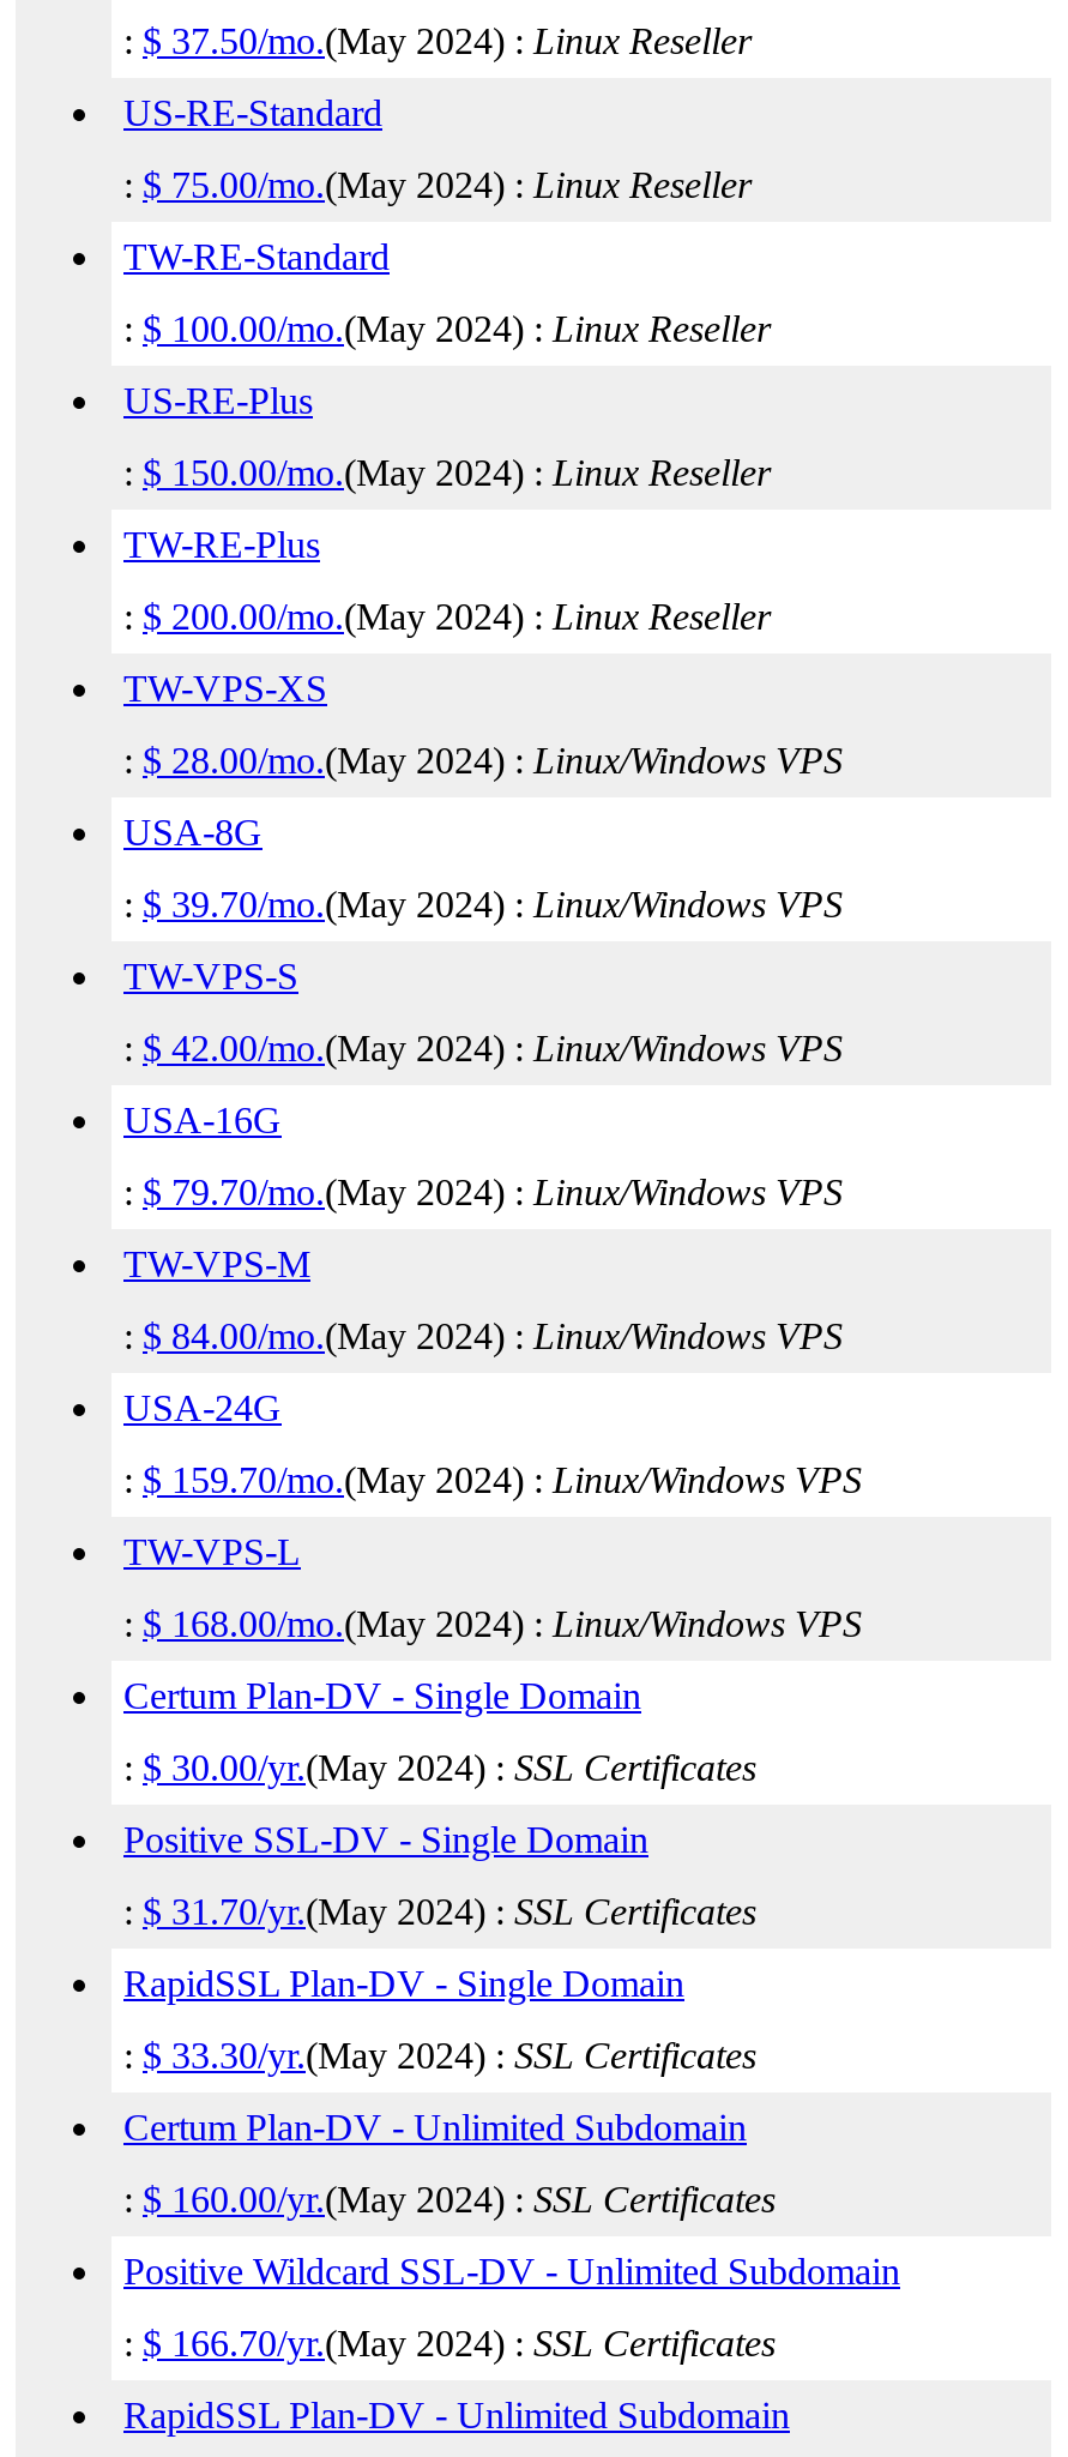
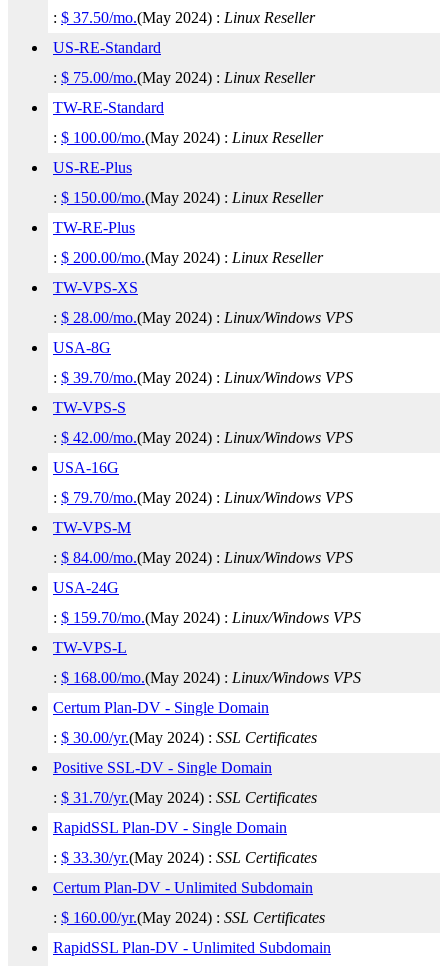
- Positive Wildcard SSL-DV - Unlimited Subdomain
- : $ 166.70/yr.(May 2024) : SSL Certificates
